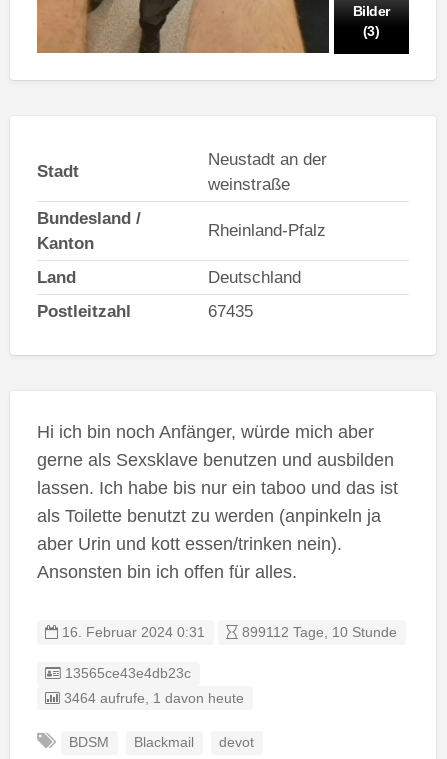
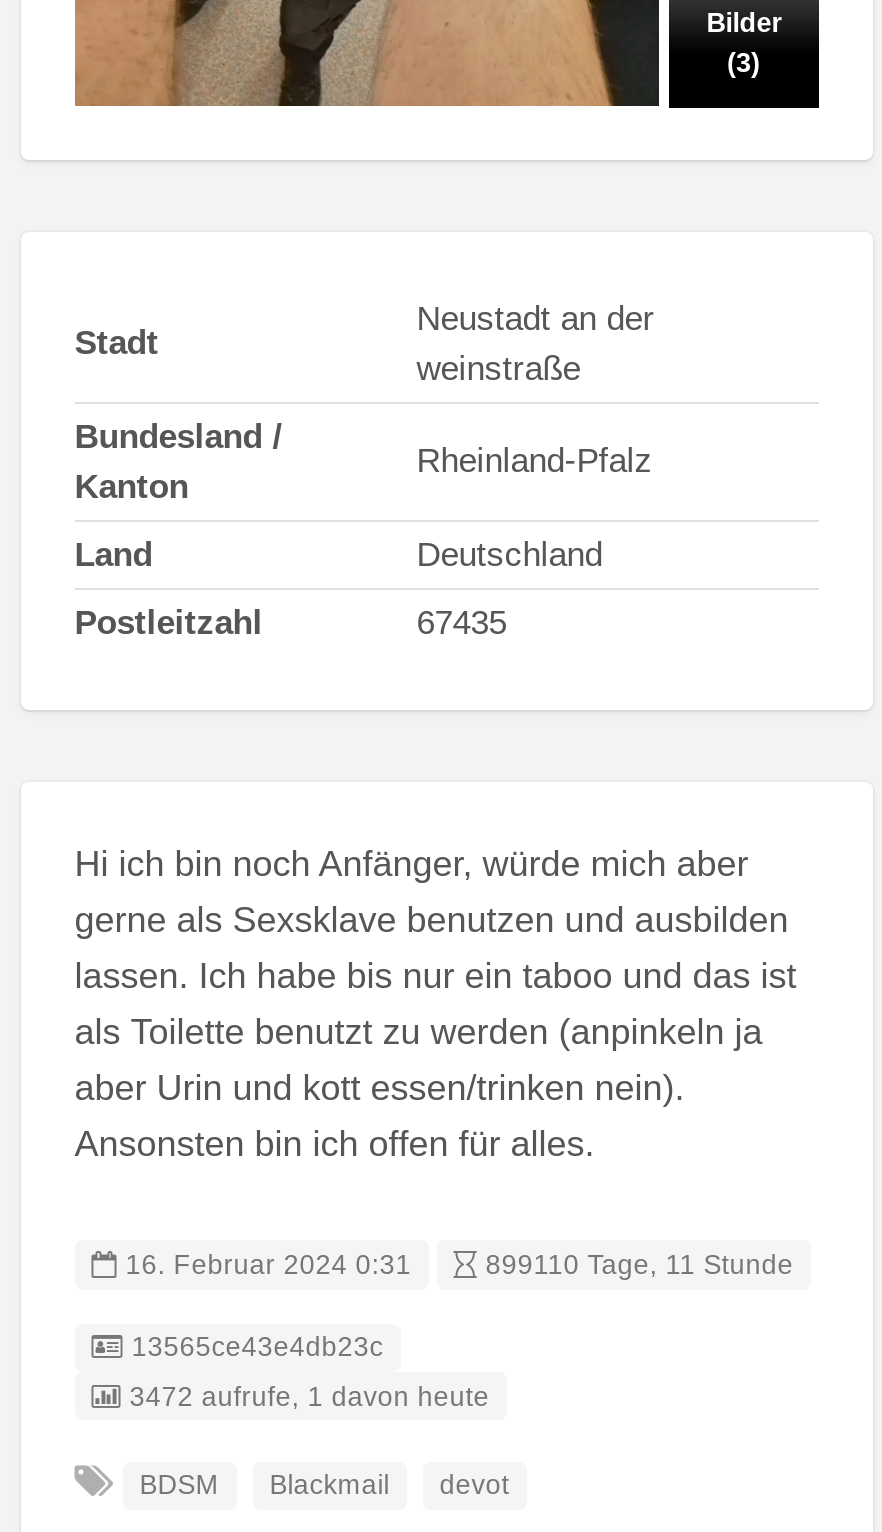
- 899112 Tage, 10 Stunde
+ 899110 Tage, 11 Stunde

- 3464 aufrufe, 1 davon heute
+ 3472 aufrufe, 1 davon heute
